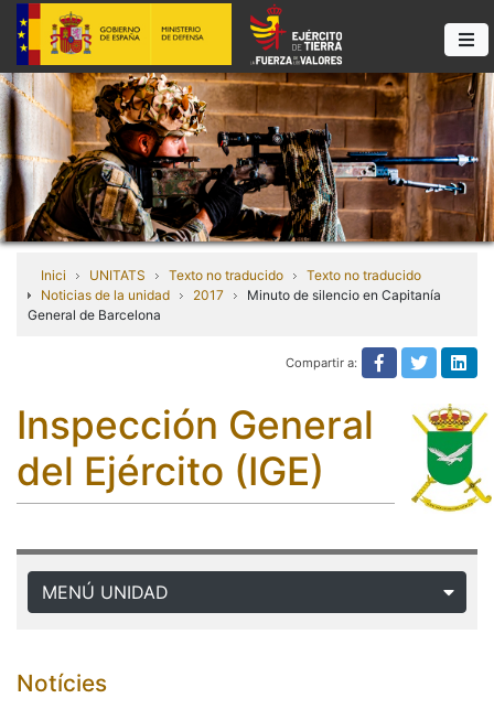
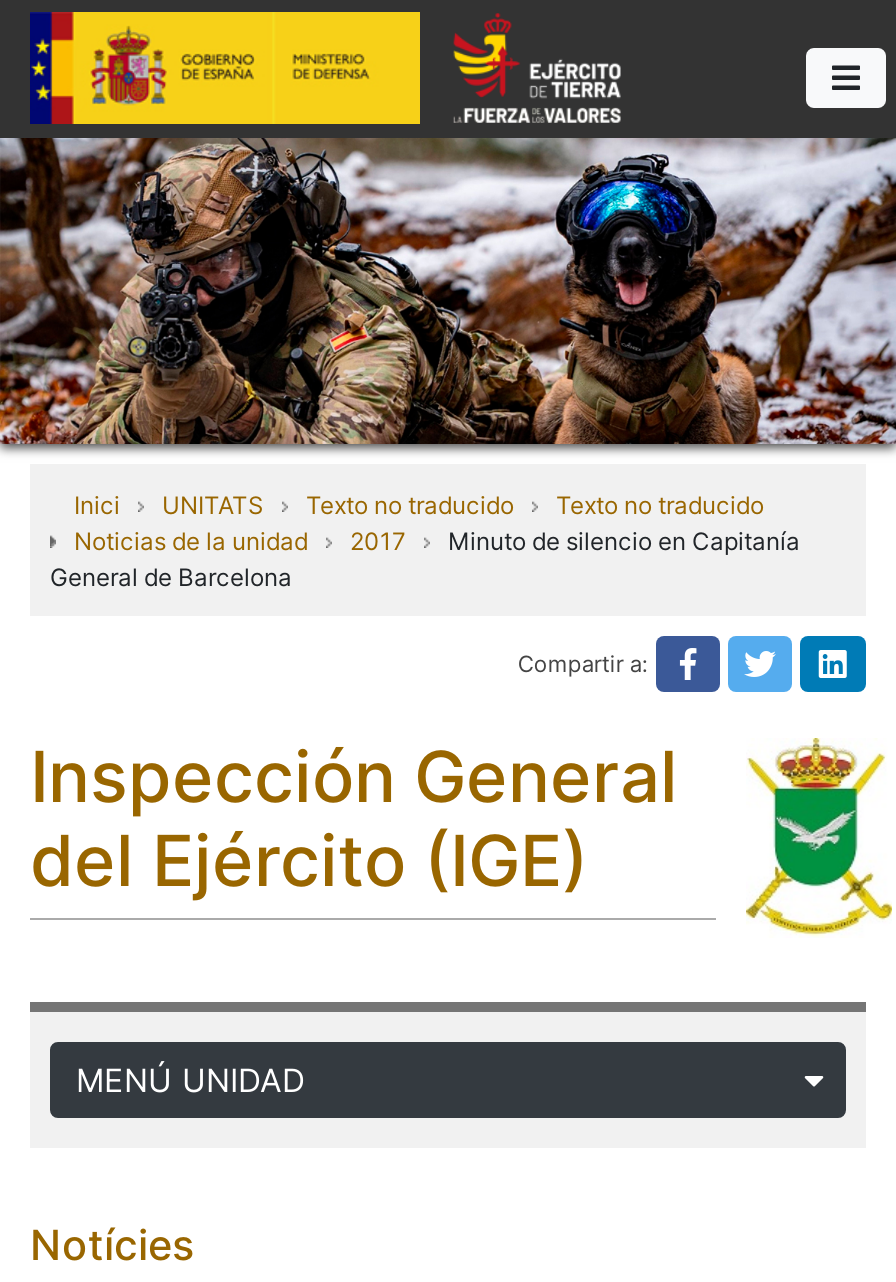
- [image]
+ [image]
